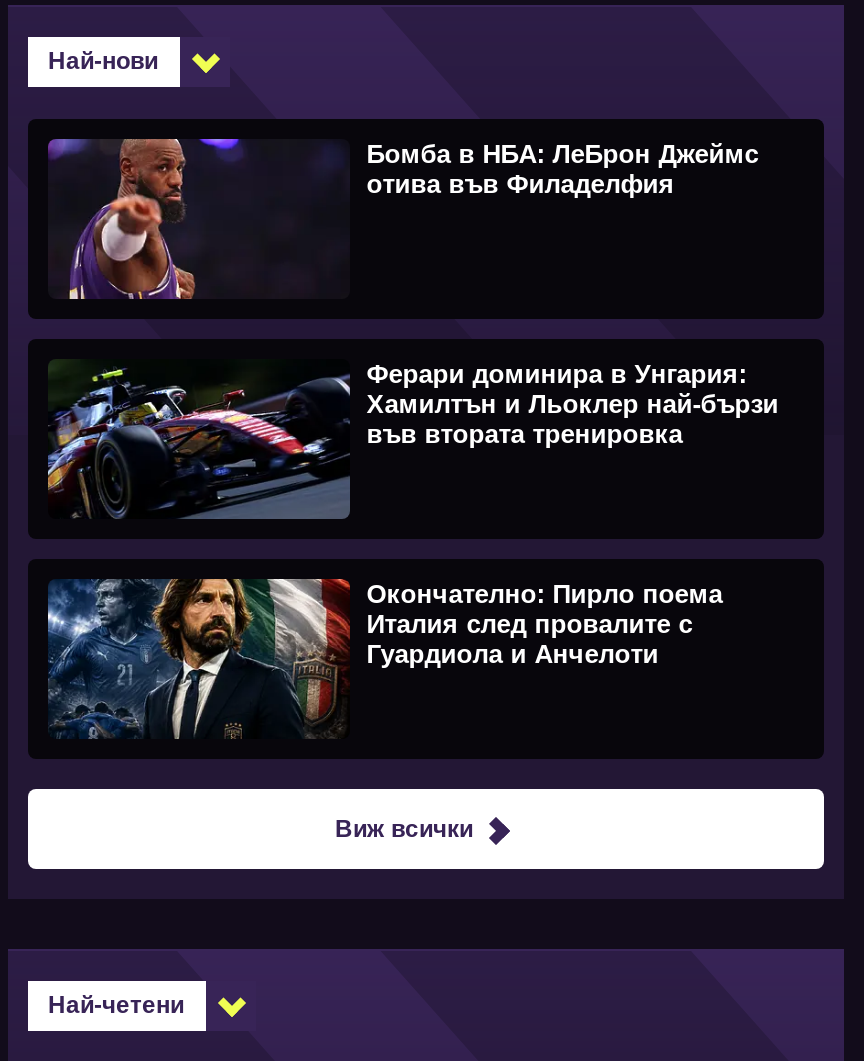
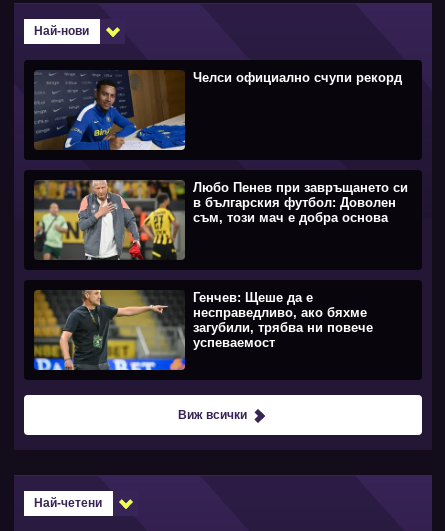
- [image]
- Бомба в НБА: ЛеБрон Джеймс
- отива във Филаделфия
+ [image]
+ Челси официално счупи рекорд

- [image]
- Ферари доминира в Унгария:
- Хамилтън и Льоклер най-бързи
- във втората тренировка
+ [image]
+ Любо Пенев при завръщането си
+ в българския футбол: Доволен
+ съм, този мач е добра основа

- [image]
- Окончателно: Пирло поема
- Италия след провалите с
- Гуардиола и Анчелоти
+ [image]
+ Генчев: Щеше да е
+ несправедливо, ако бяхме
+ загубили, трябва ни повече
+ успеваемост
